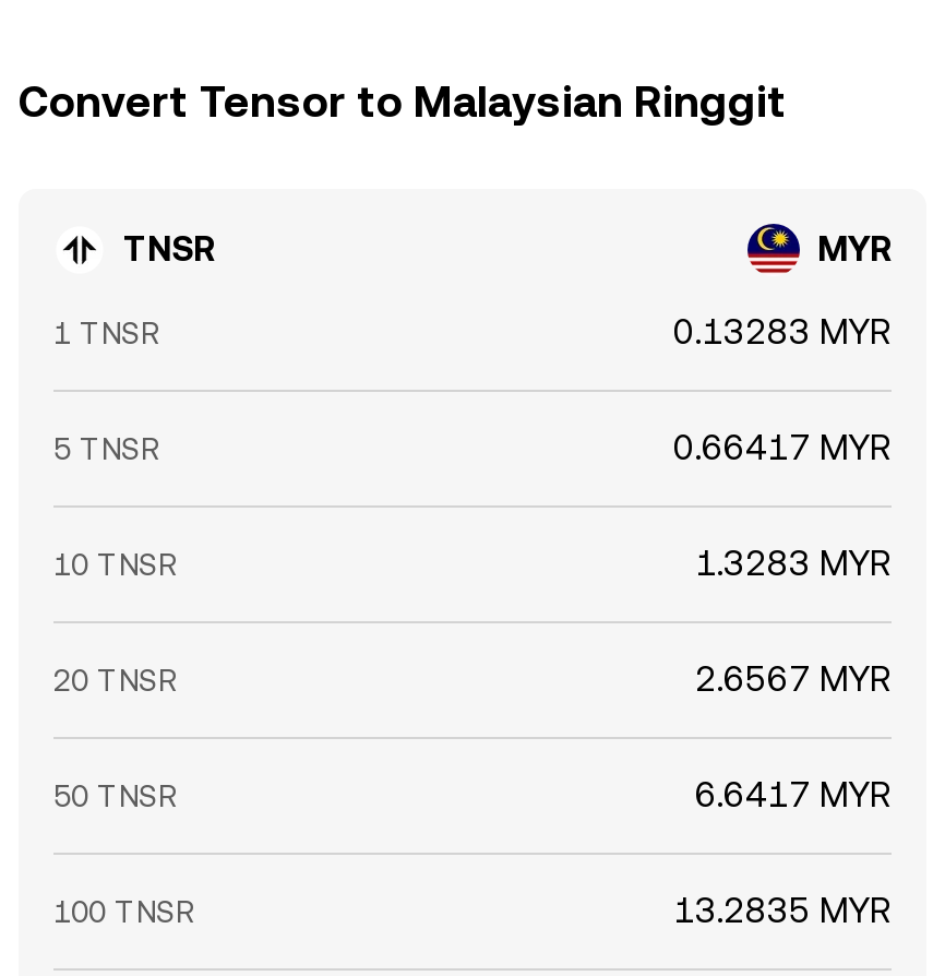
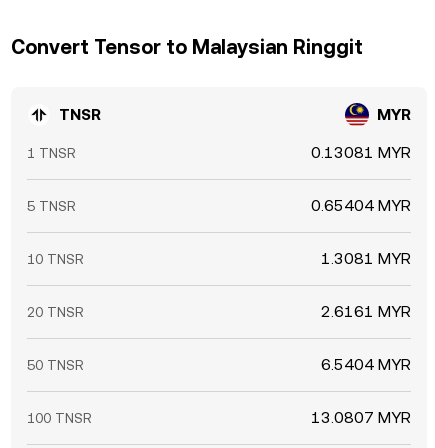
- 0.13283 MYR
+ 0.13081 MYR

- 0.66417 MYR
+ 0.65404 MYR

- 1.3283 MYR
+ 1.3081 MYR

- 2.6567 MYR
+ 2.6161 MYR

- 6.6417 MYR
+ 6.5404 MYR

- 13.2835 MYR
+ 13.0807 MYR
